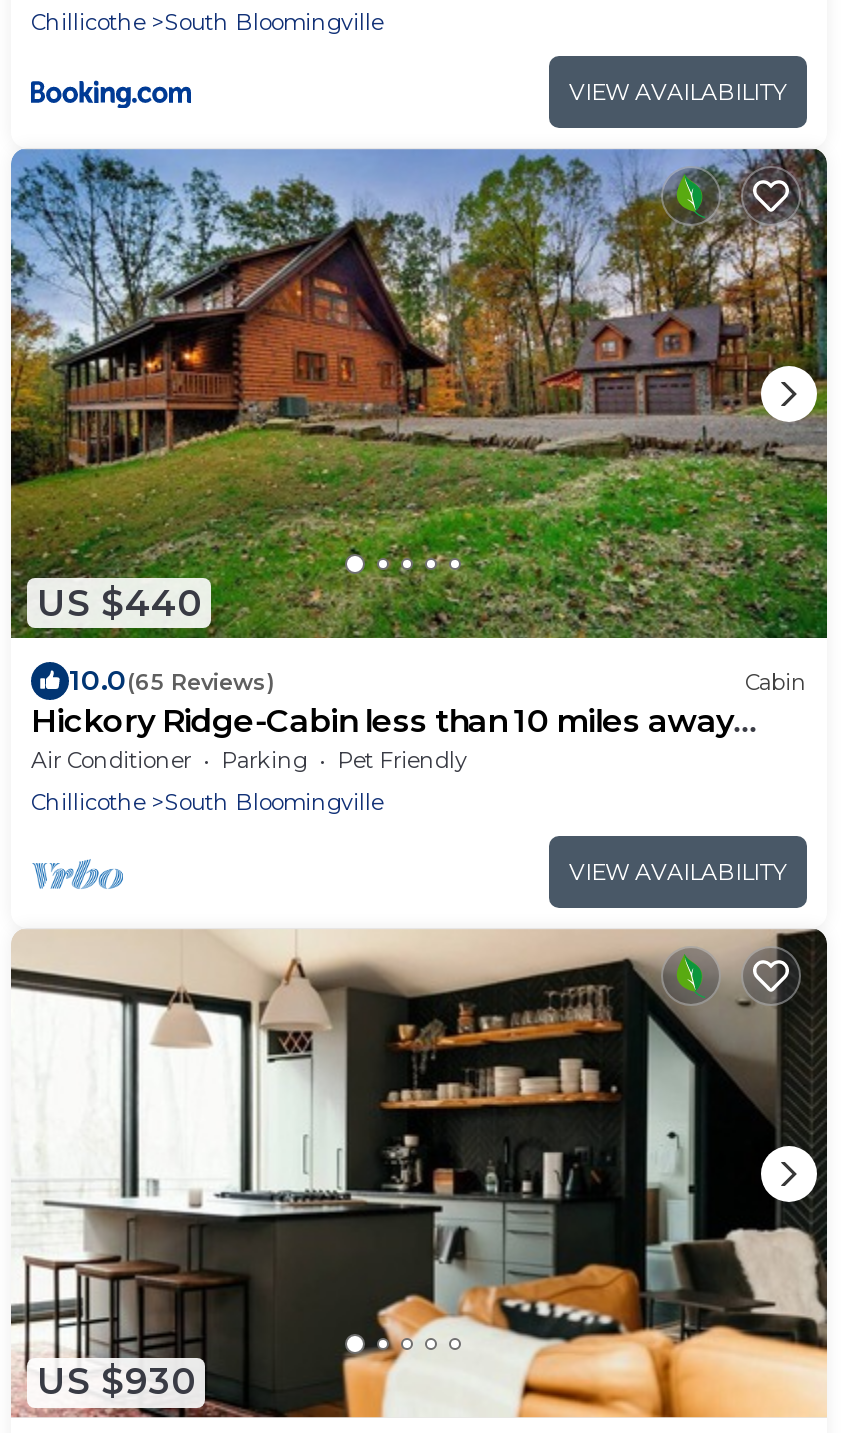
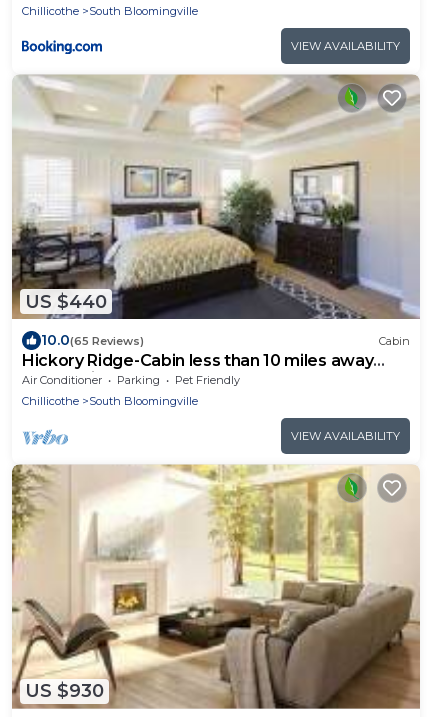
- [image]
+ [image]

- [image]
+ [image]
